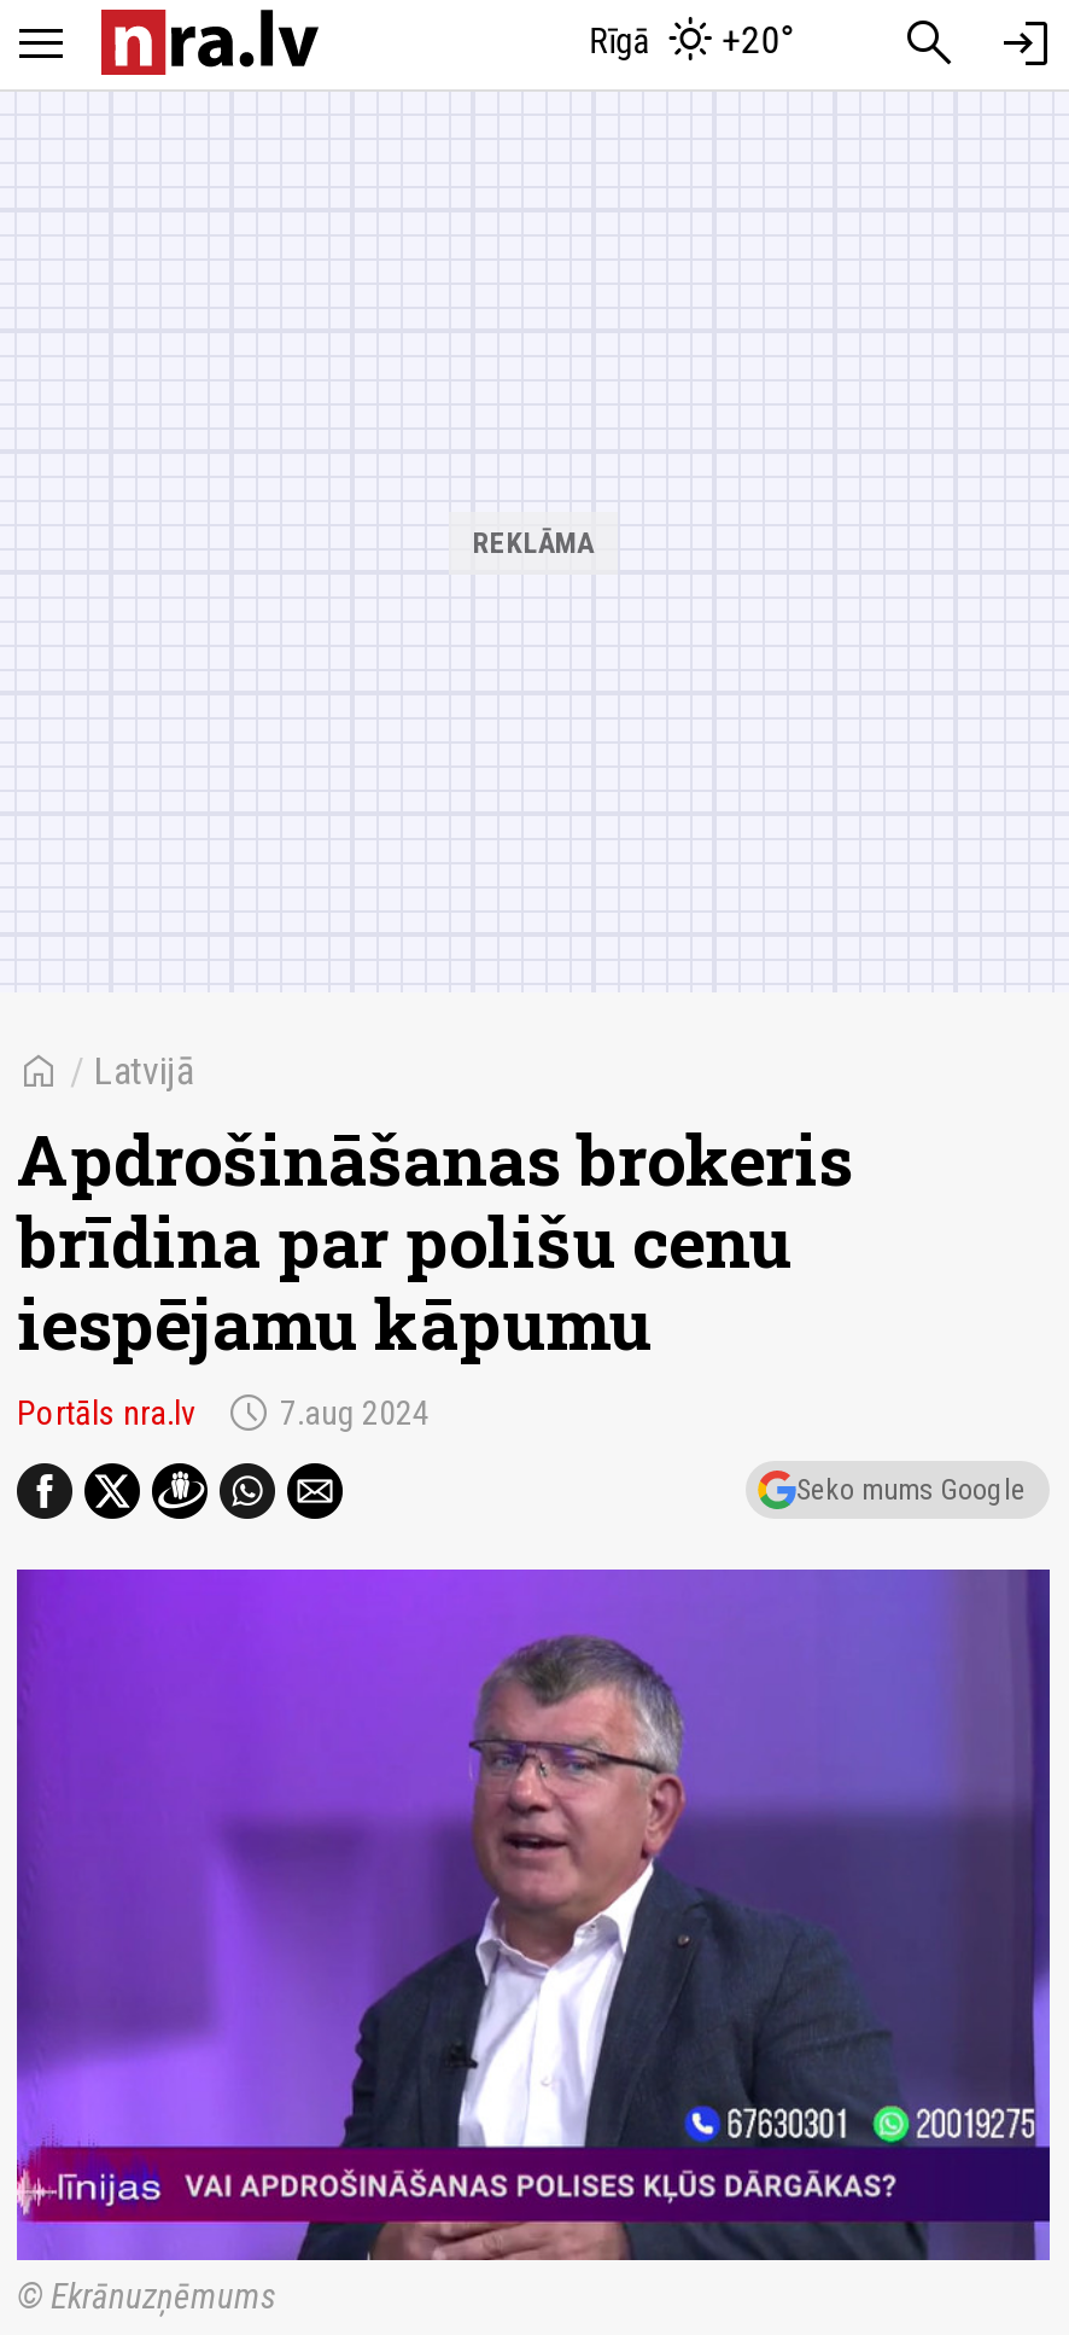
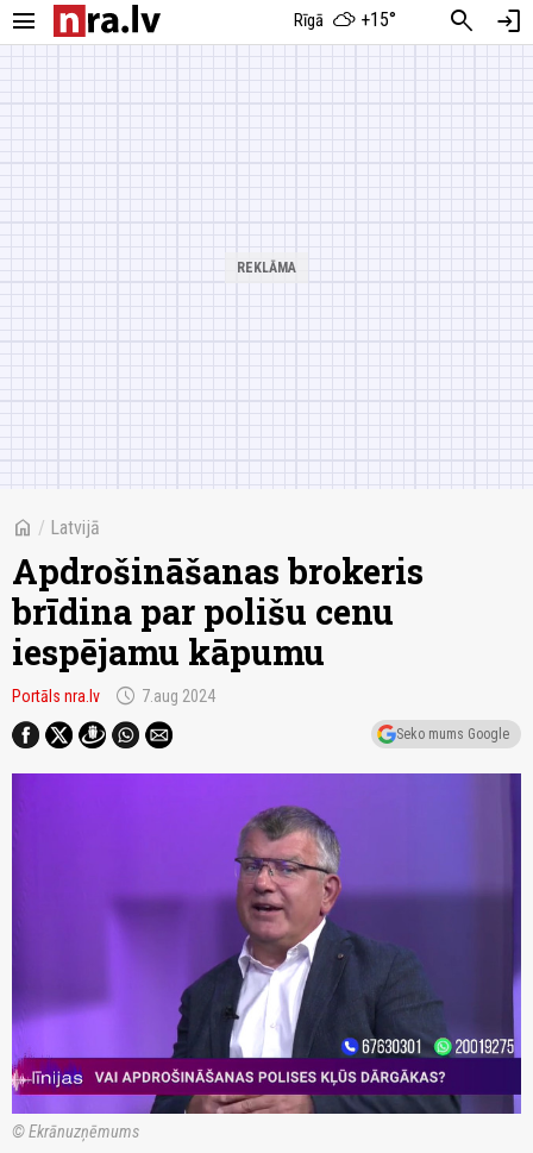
- Rīgā +20°
+ Rīgā +15°
